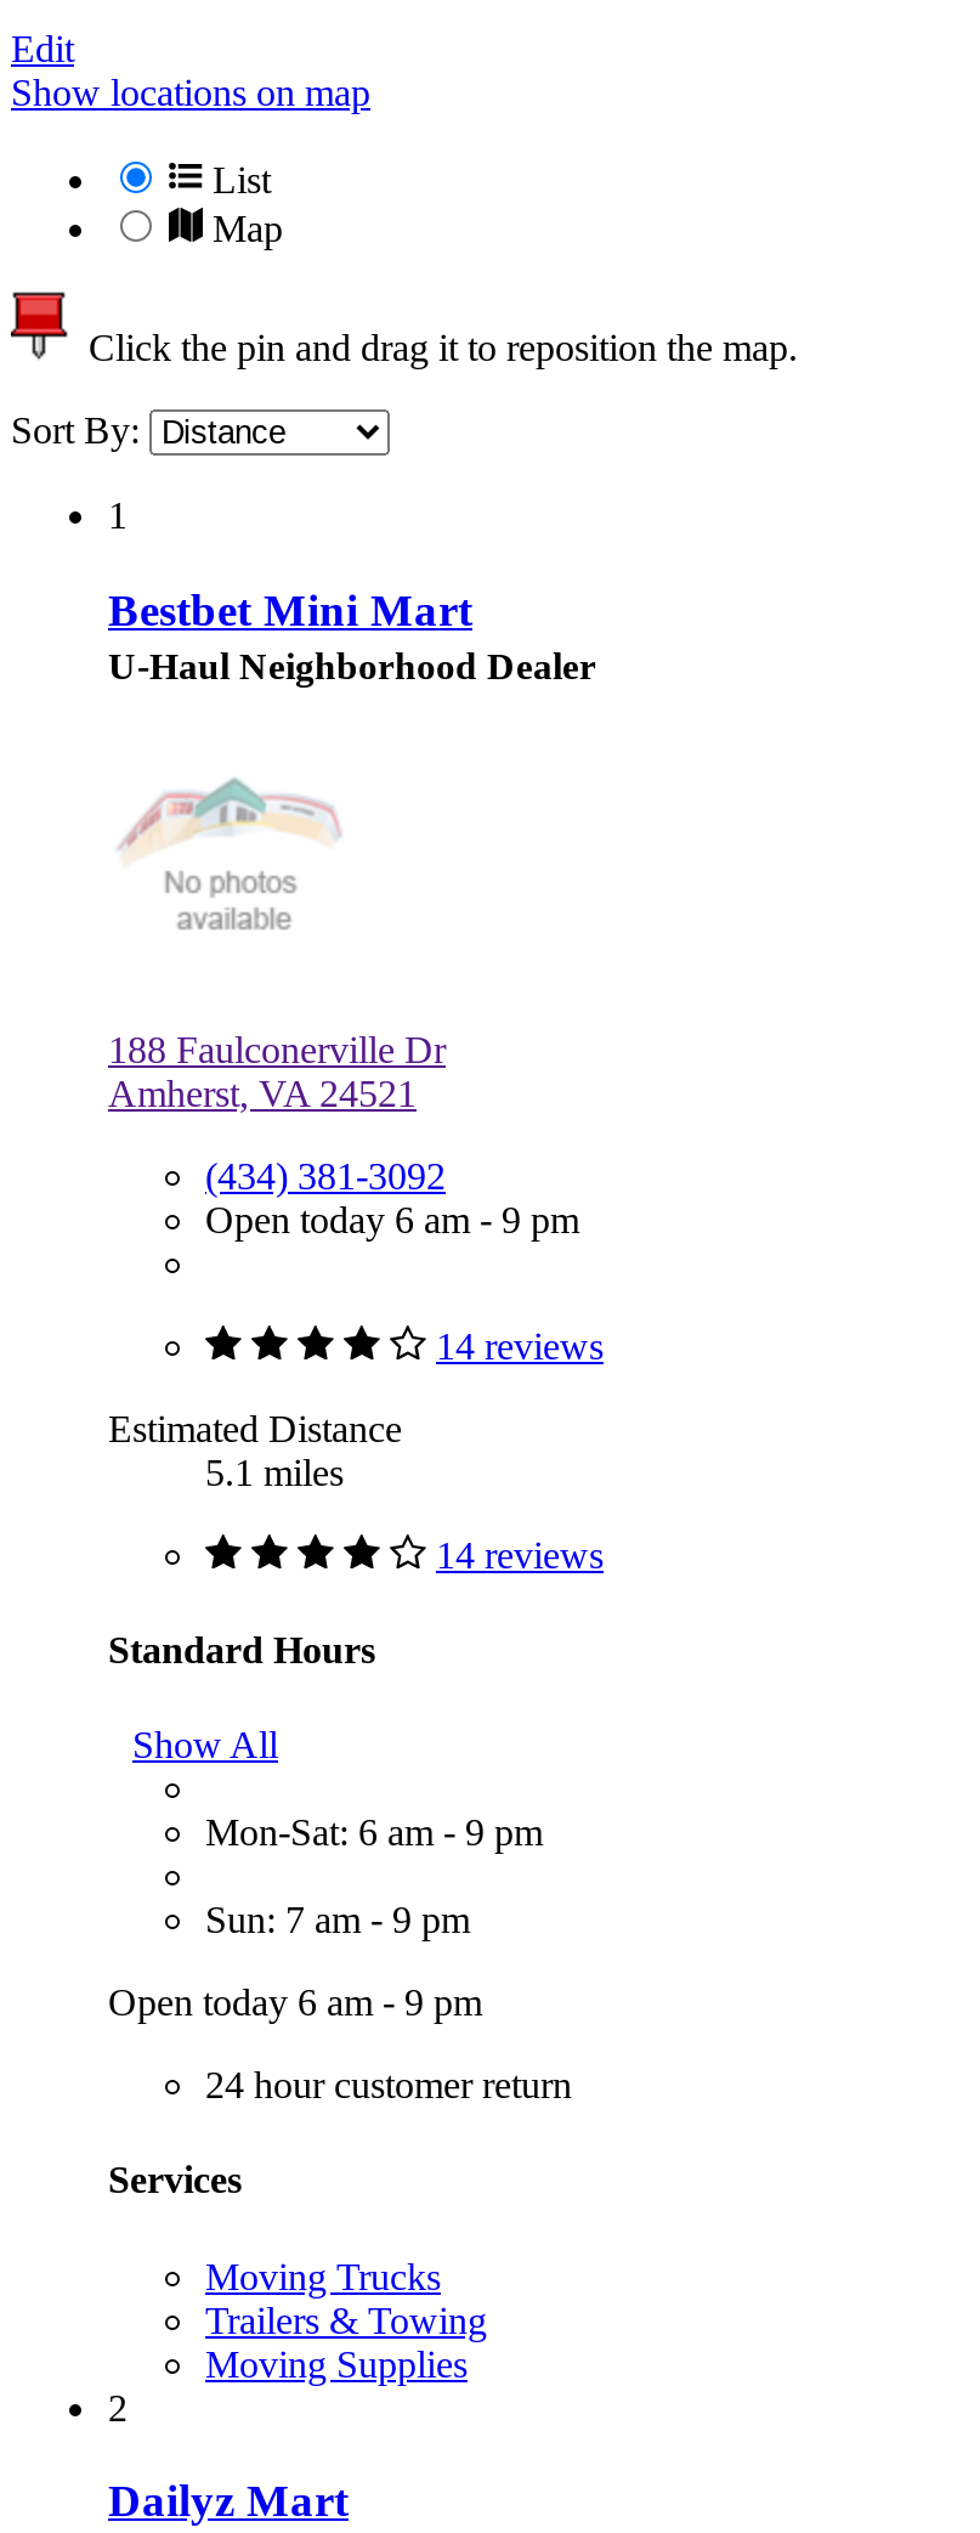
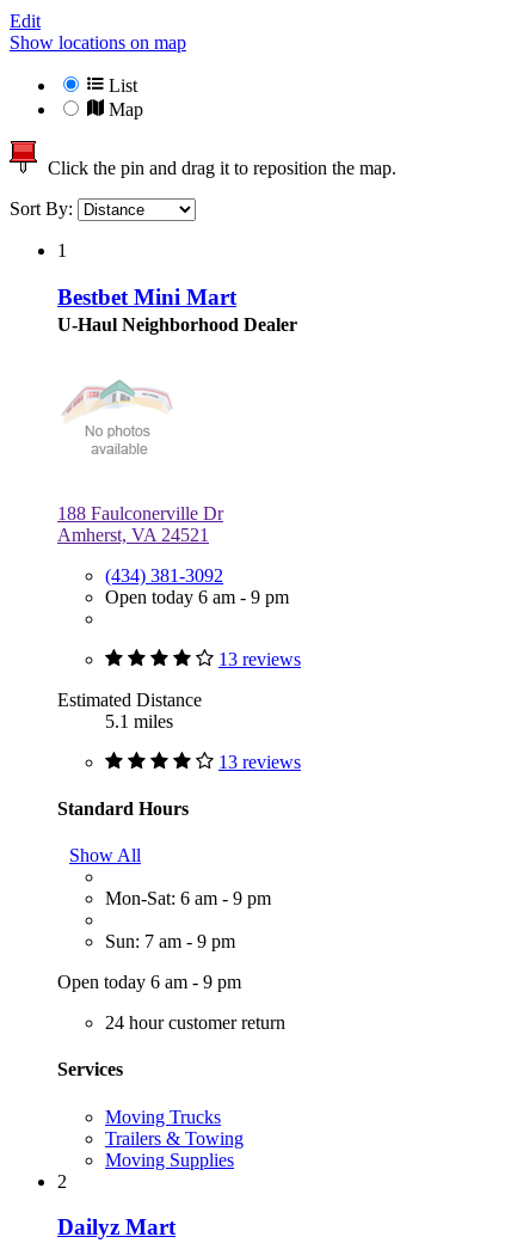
- 14 reviews
+ 13 reviews

- 14 reviews
+ 13 reviews
